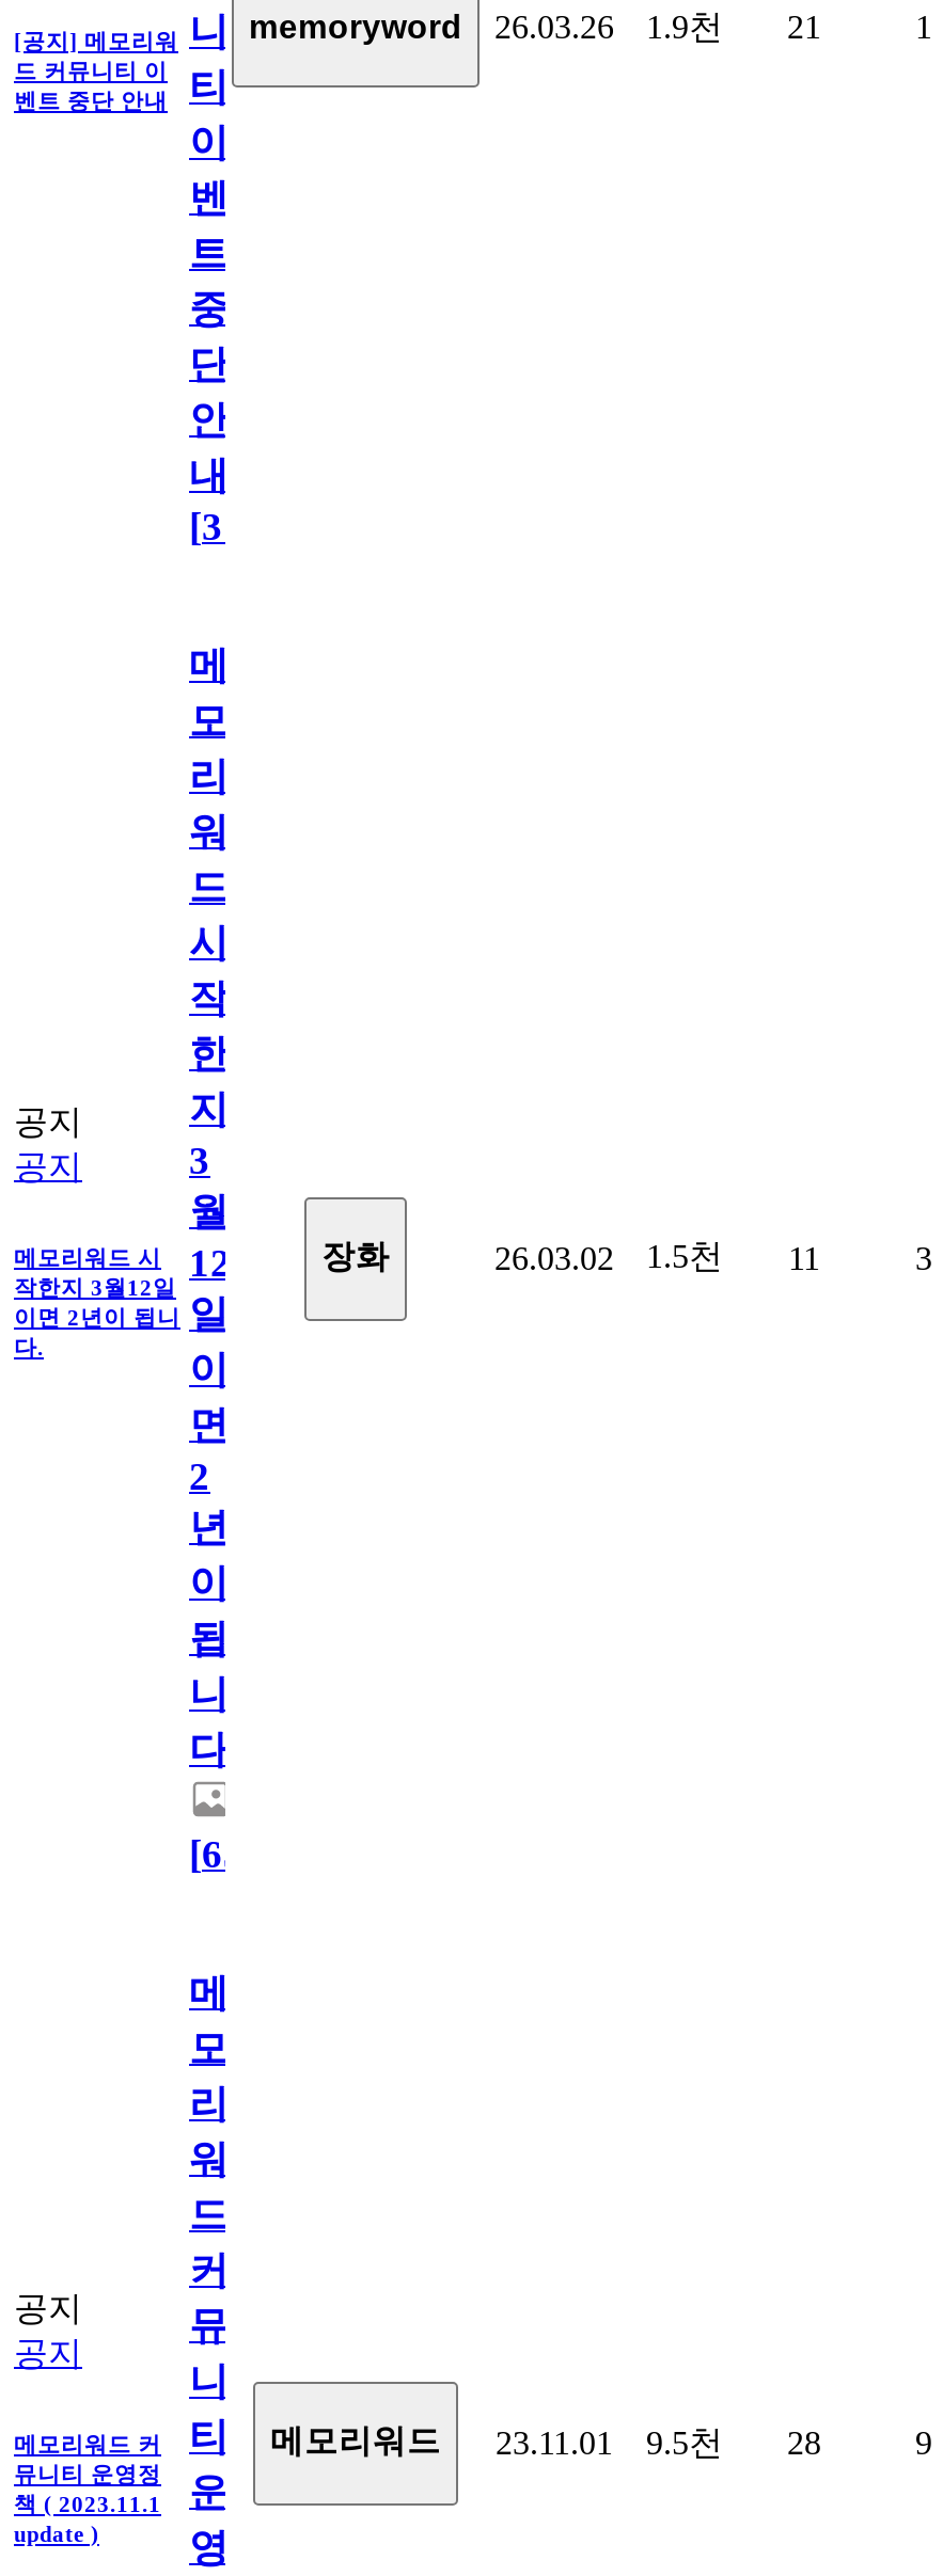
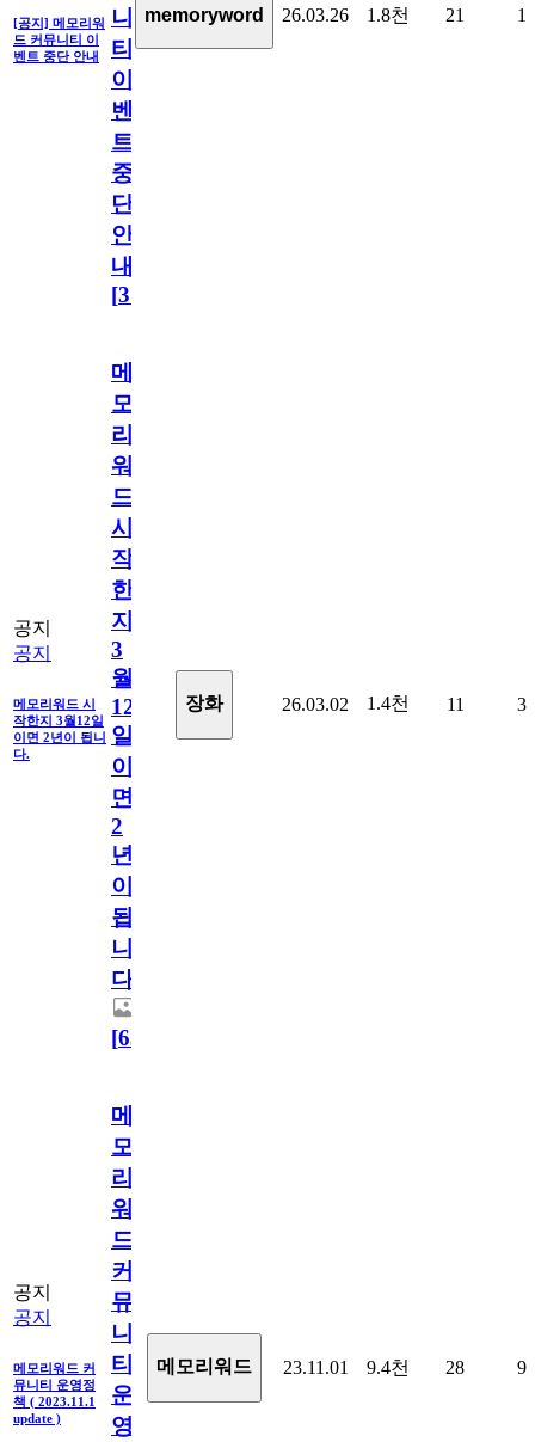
- 1.9천
+ 1.8천

- 26.03.02 1.5천 11
+ 26.03.02 1.4천 11

- 메모리워드 커 티 메모리워드 23.11.01 9.5천 28
+ 메모리워드 커 티 메모리워드 23.11.01 9.4천 28
